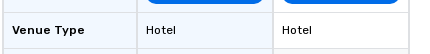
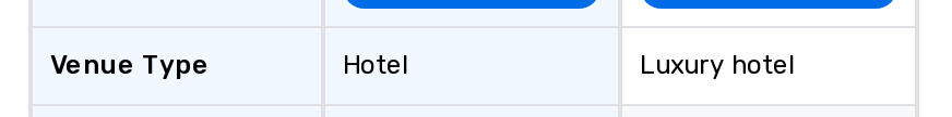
- Hotel
+ Luxury hotel
